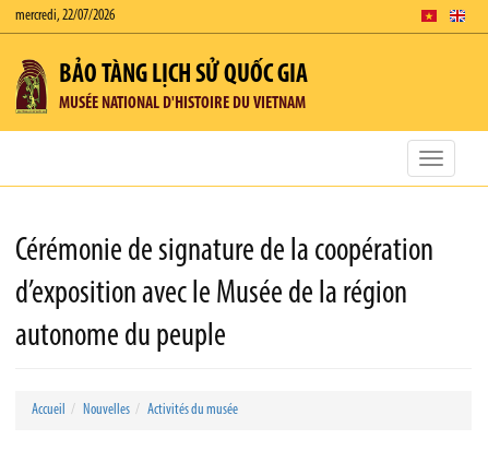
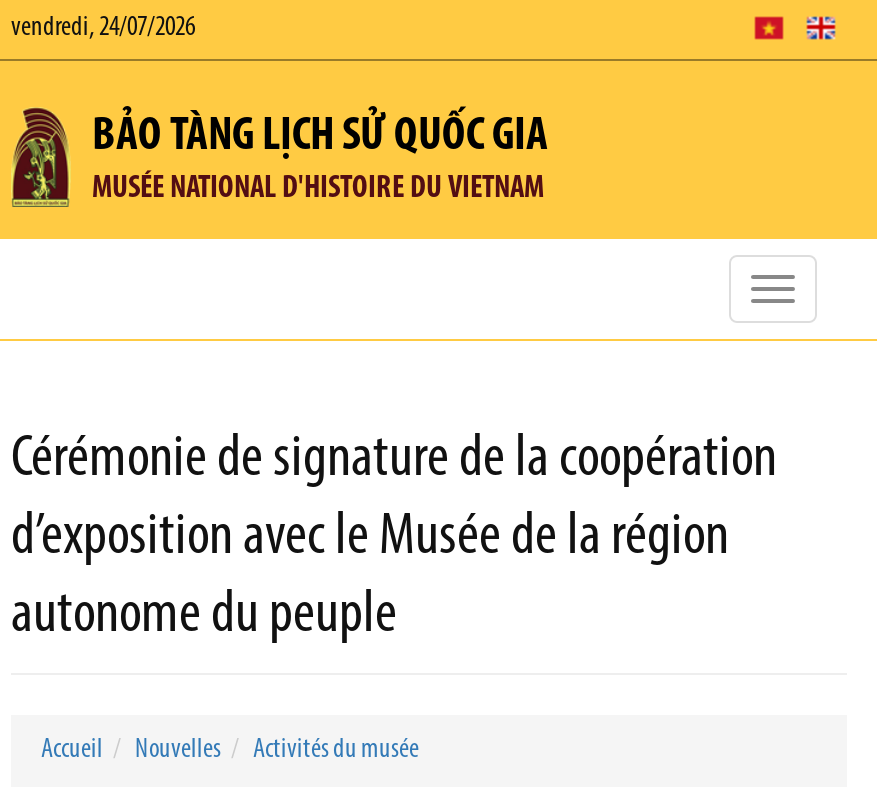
- mercredi, 22/07/2026
+ vendredi, 24/07/2026
